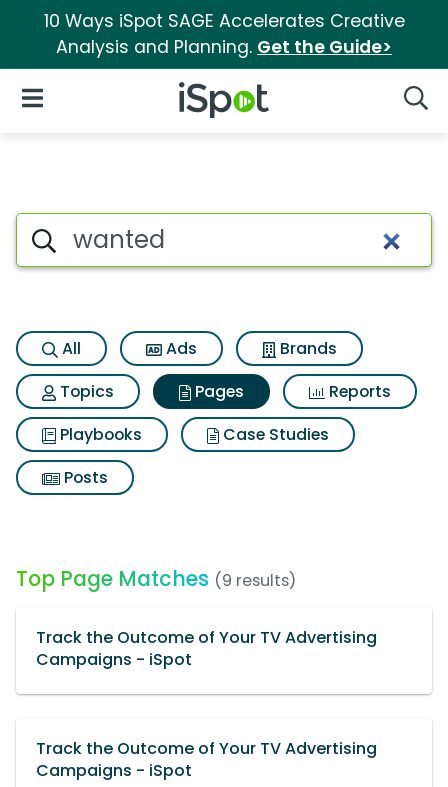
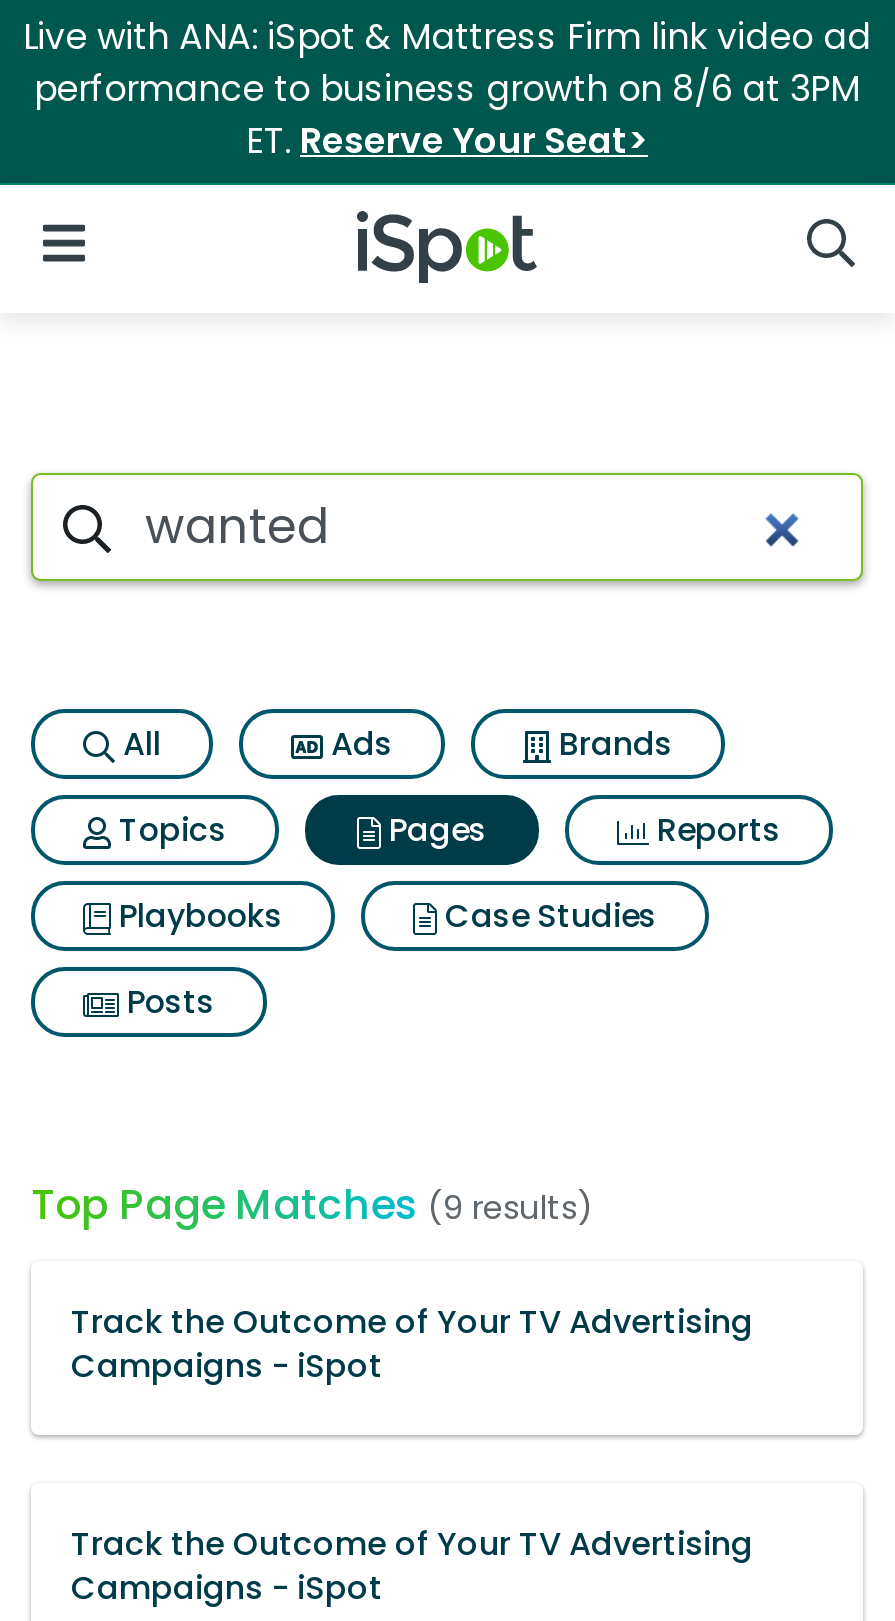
- 10 Ways iSpot SAGE Accelerates Creative
- Analysis and Planning. Get the Guide>
+ Live with ANA: iSpot & Mattress Firm link video ad
+ performance to business growth on 8/6 at 3PM
+ ET. Reserve Your Seat>
